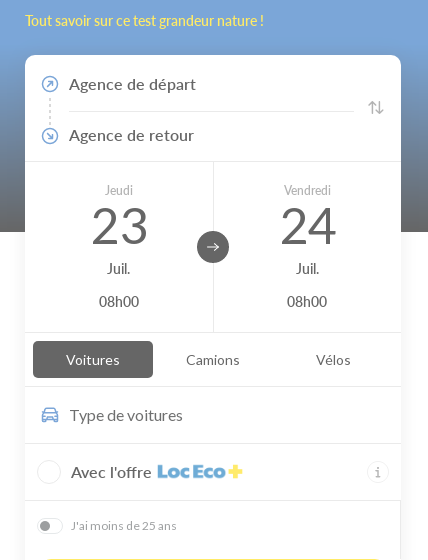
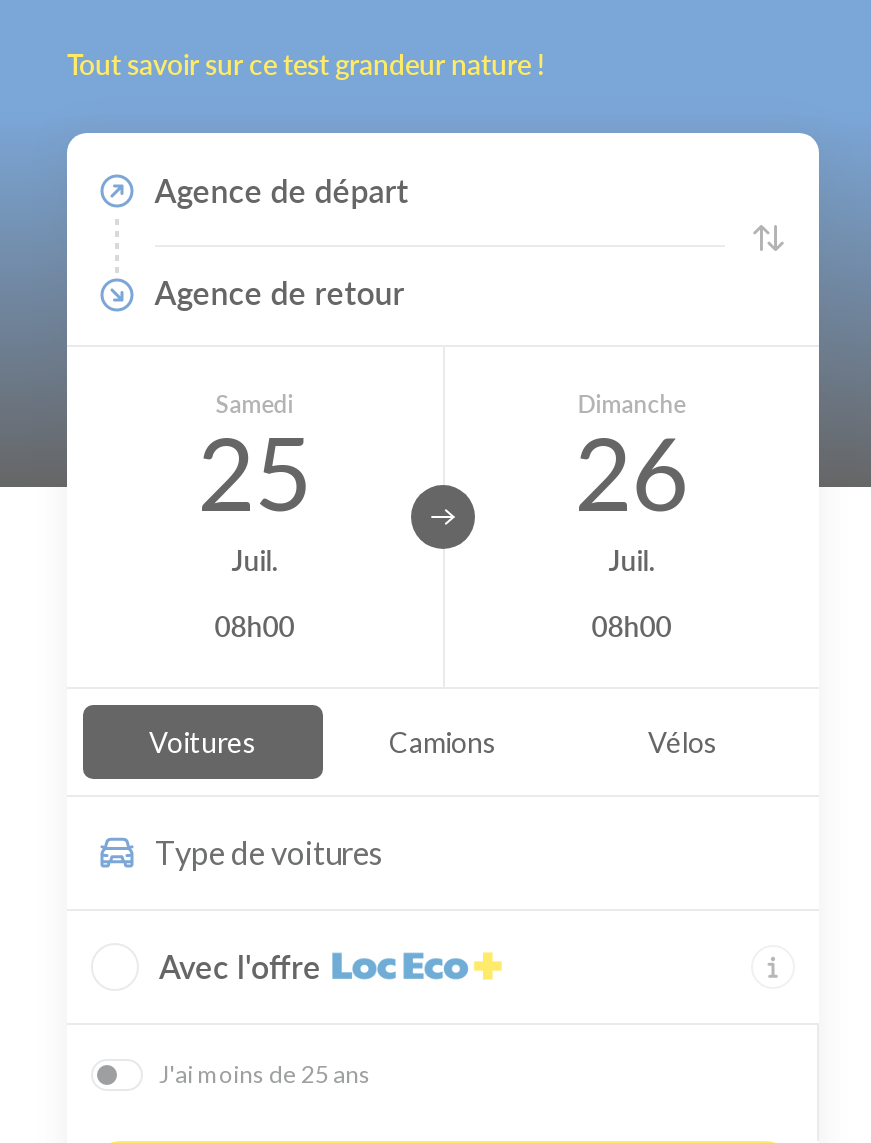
- Jeudi
- 23
+ Samedi
+ 25

- Vendredi
- 24
+ Dimanche
+ 26
